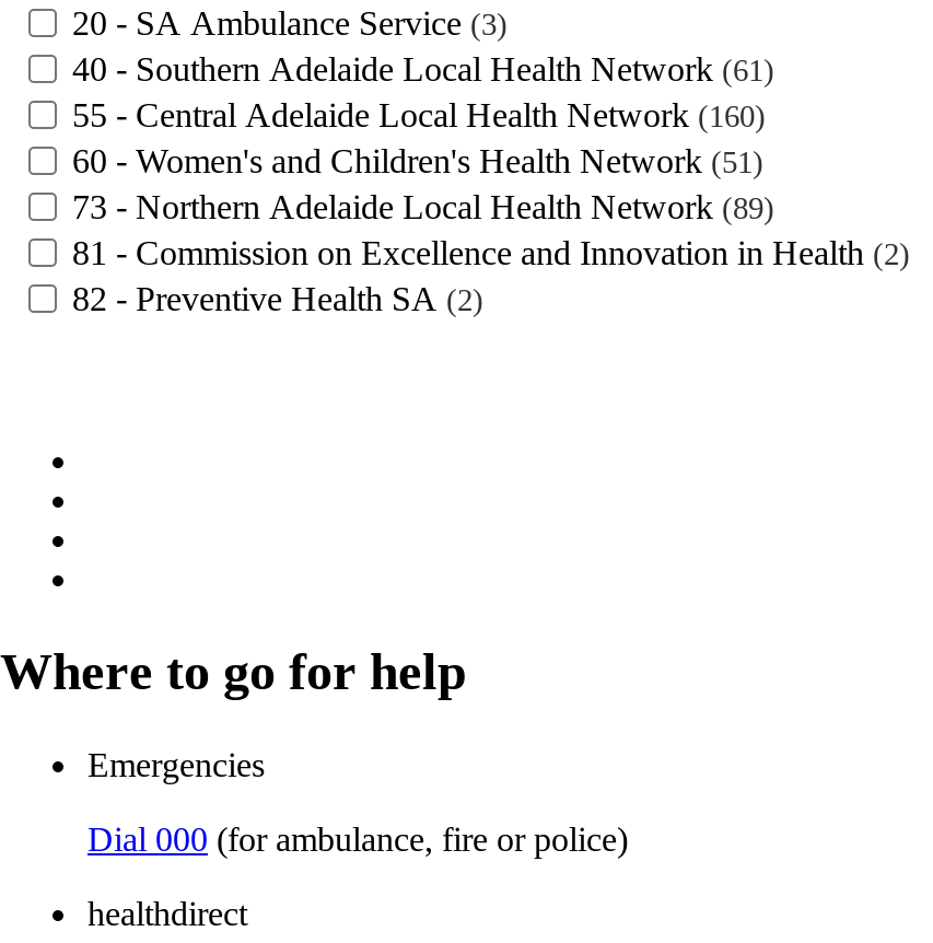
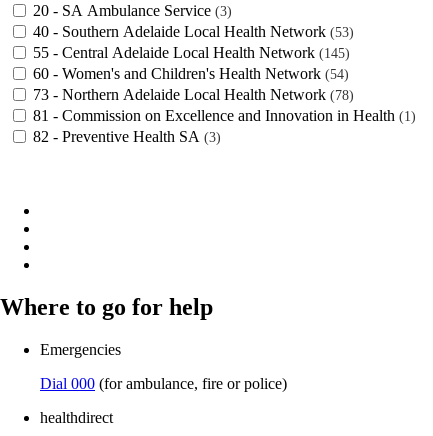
- 40 - Southern Adelaide Local Health Network 61
+ 40 - Southern Adelaide Local Health Network 53

- 55 - Central Adelaide Local Health Network 160
+ 55 - Central Adelaide Local Health Network 145

- 60 - Women's and Children's Health Network 51
+ 60 - Women's and Children's Health Network 54

- 73 - Northern Adelaide Local Health Network 89
+ 73 - Northern Adelaide Local Health Network 78

- 81 - Commission on Excellence and Innovation in Health 2
+ 81 - Commission on Excellence and Innovation in Health 1

- 82 - Preventive Health SA 2
+ 82 - Preventive Health SA 3
